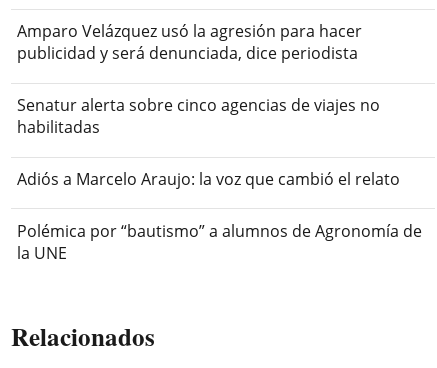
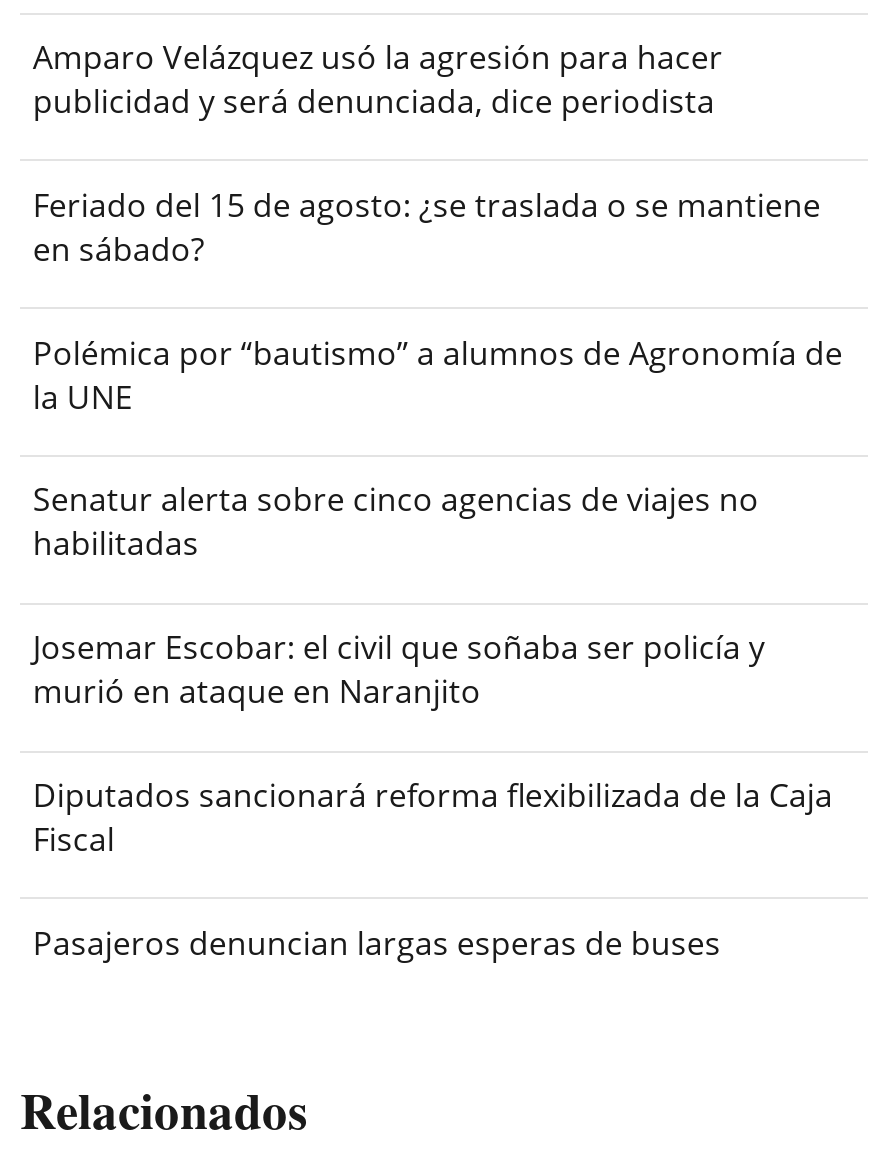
+ Feriado del 15 de agosto: ¿se traslada o se mantiene
+ en sábado?

- Adiós a Marcelo Araujo: la voz que cambió el relato
+ Josemar Escobar: el civil que soñaba ser policía y
+ murió en ataque en Naranjito
+ Diputados sancionará reforma flexibilizada de la Caja
+ Fiscal
+ Pasajeros denuncian largas esperas de buses

moved up: Polémica por “bautismo” a alumnos de Agronomía de | la UNE
